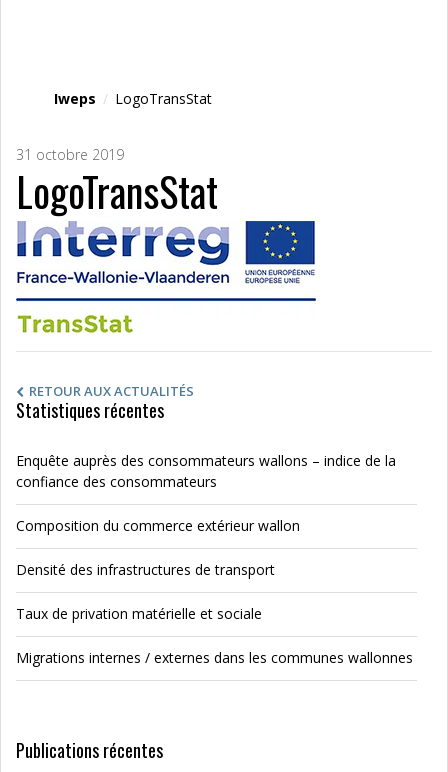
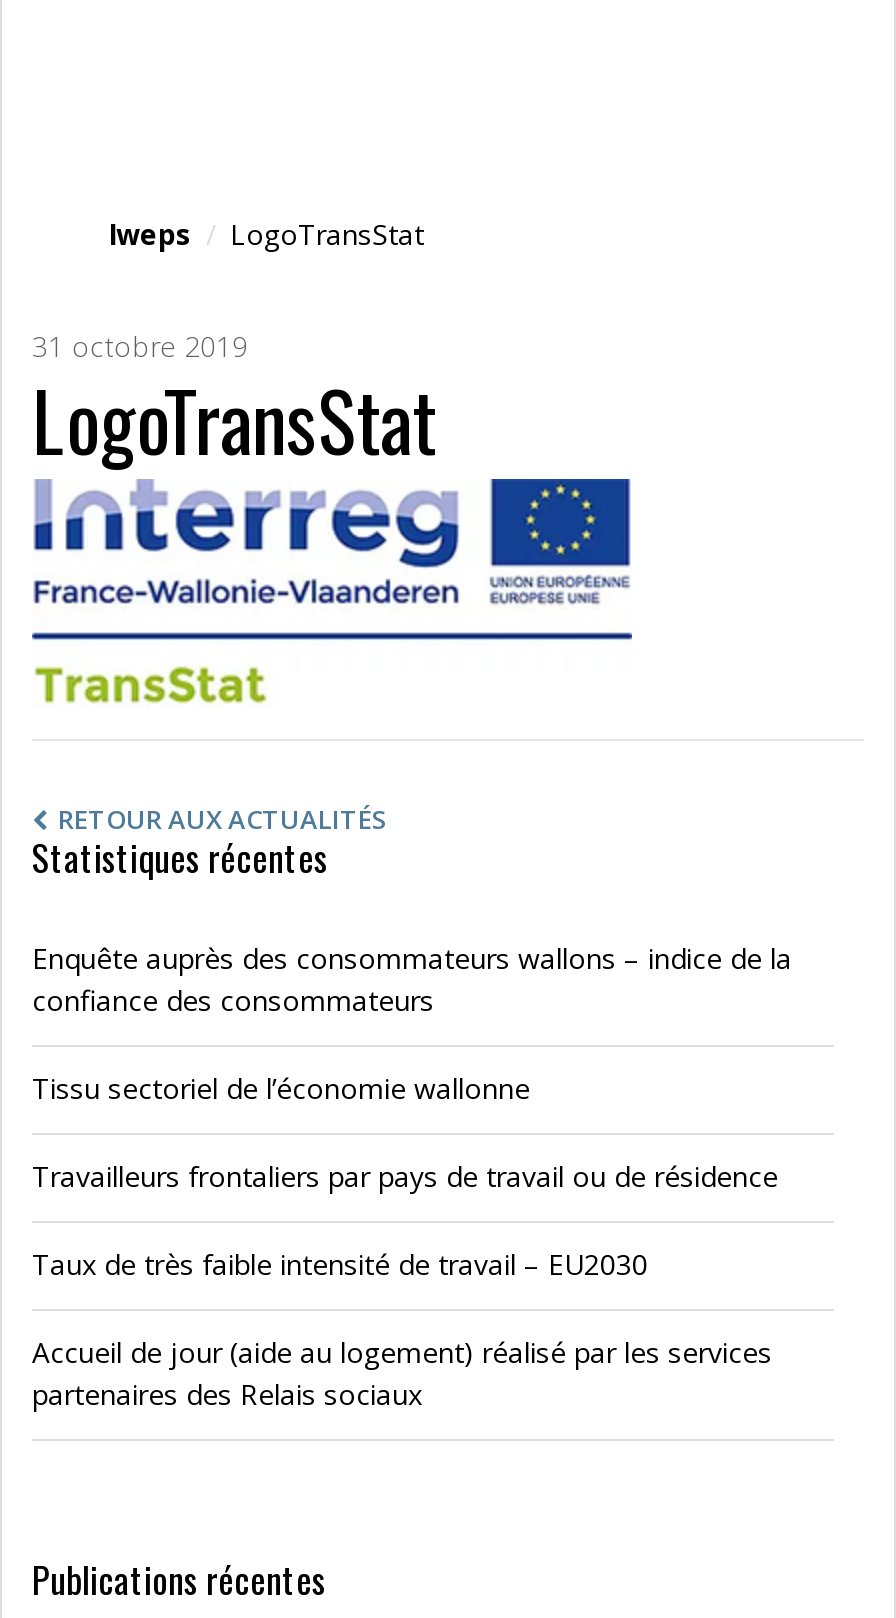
- Composition du commerce extérieur wallon
+ Tissu sectoriel de l’économie wallonne

- Densité des infrastructures de transport
+ Travailleurs frontaliers par pays de travail ou de résidence

- Taux de privation matérielle et sociale
+ Taux de très faible intensité de travail – EU2030

- Migrations internes / externes dans les communes wallonnes
+ Accueil de jour (aide au logement) réalisé par les services
+ partenaires des Relais sociaux
